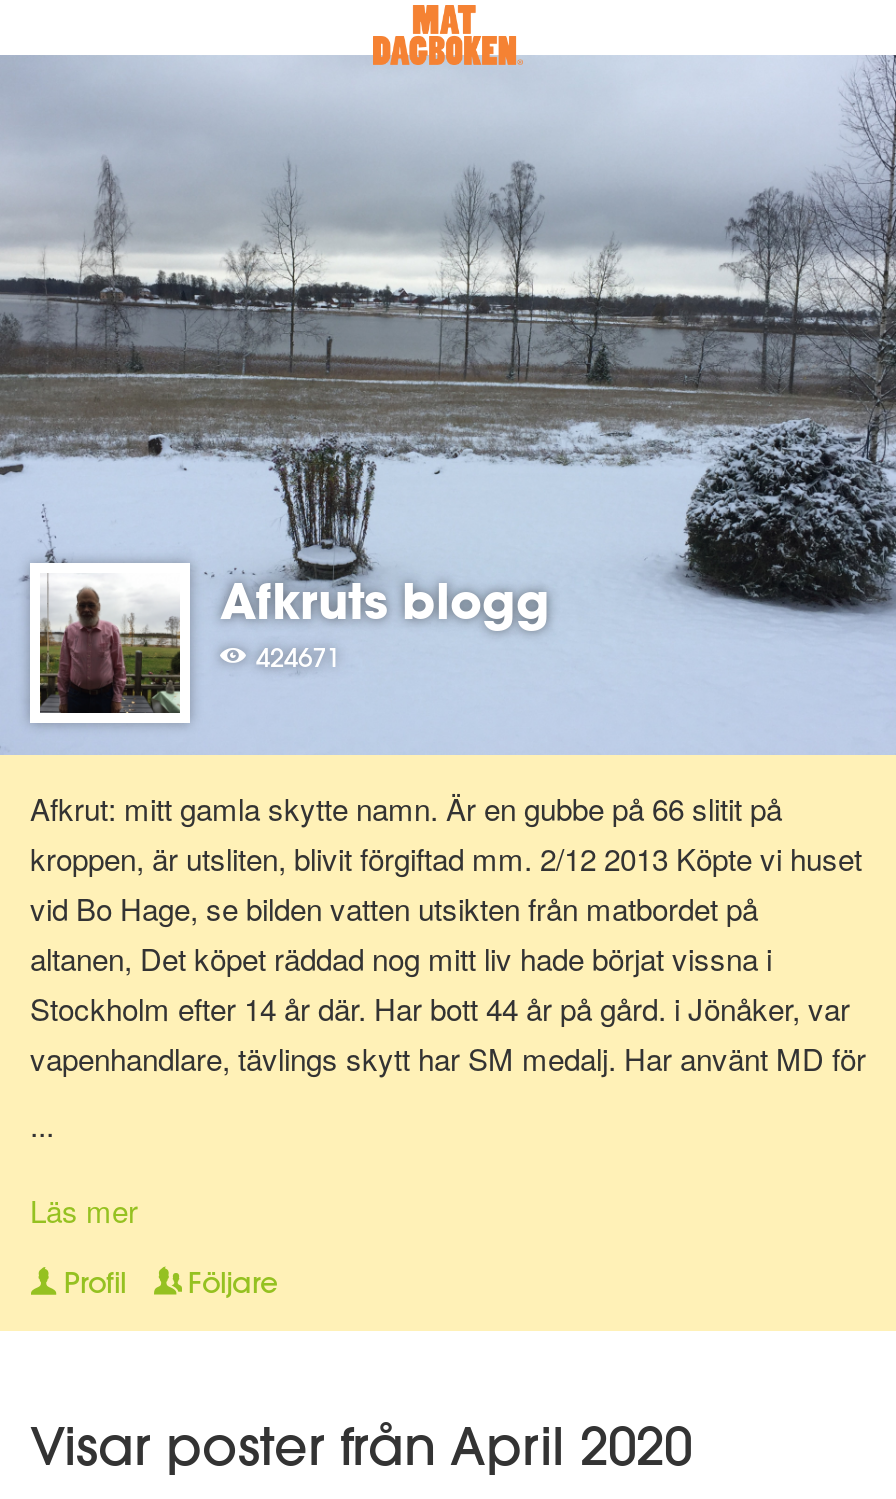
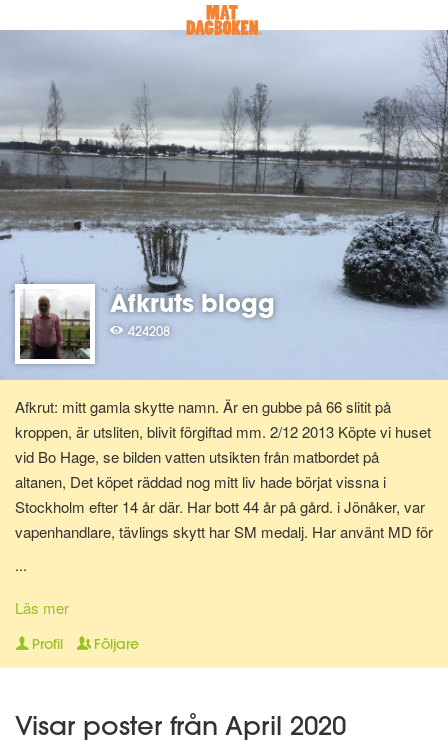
- 424671
+ 424208
